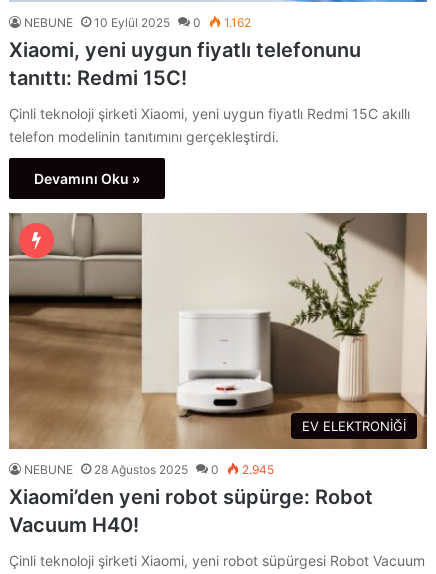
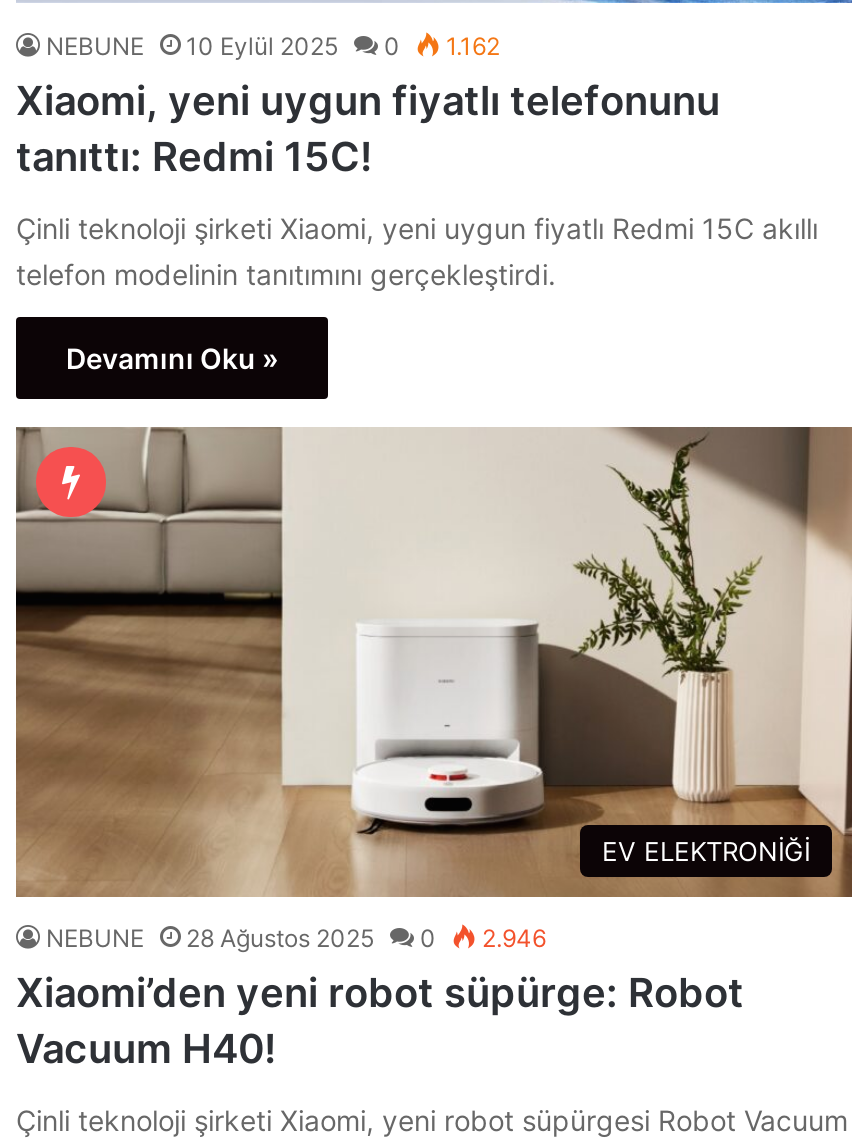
- NEBUNE 28 Ağustos 2025 0 2.945
+ NEBUNE 28 Ağustos 2025 0 2.946
